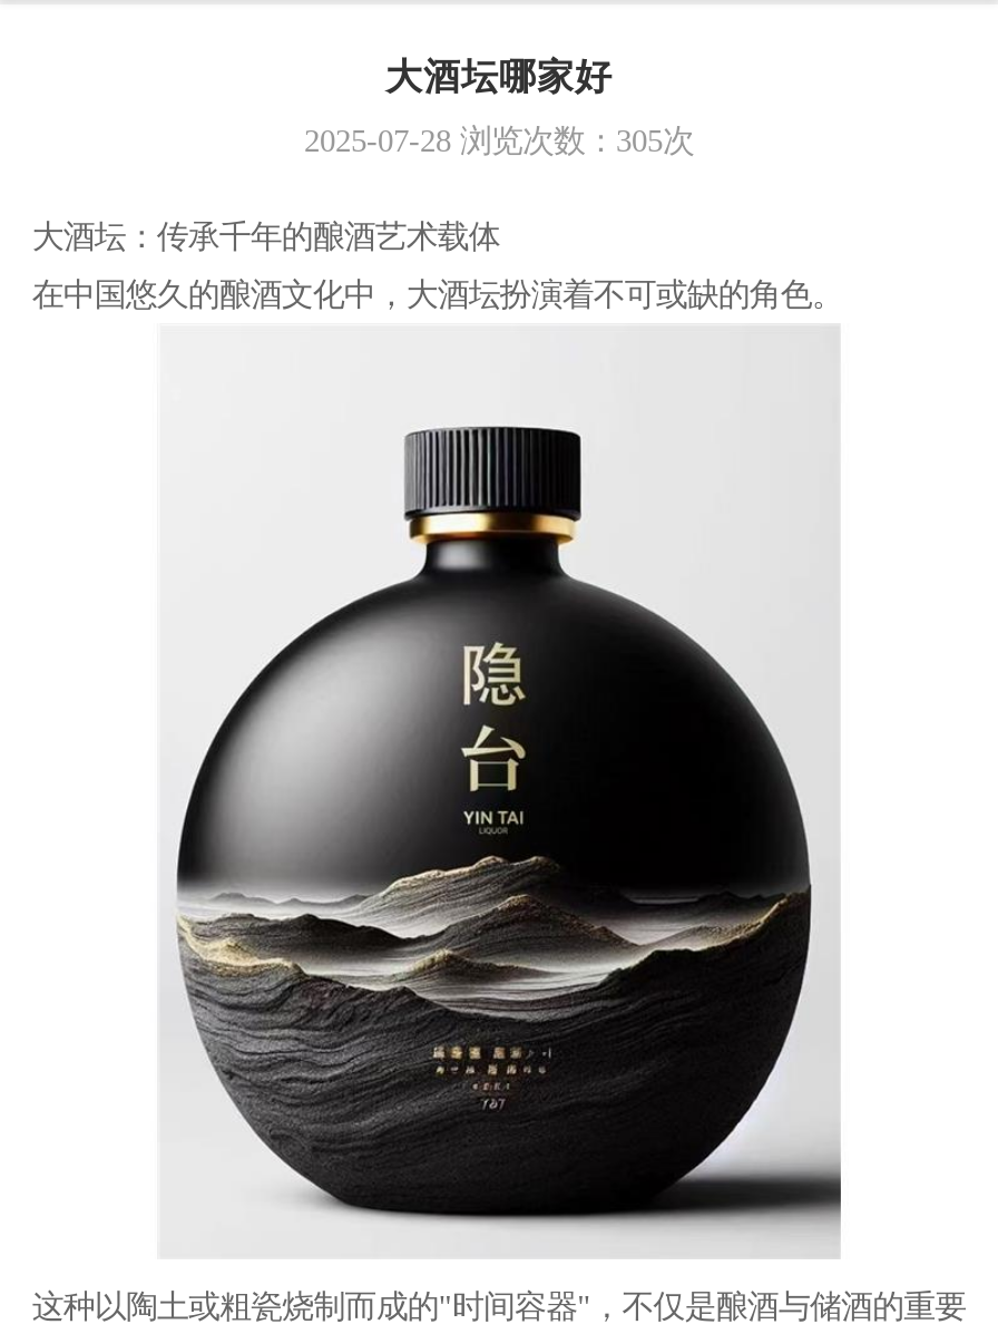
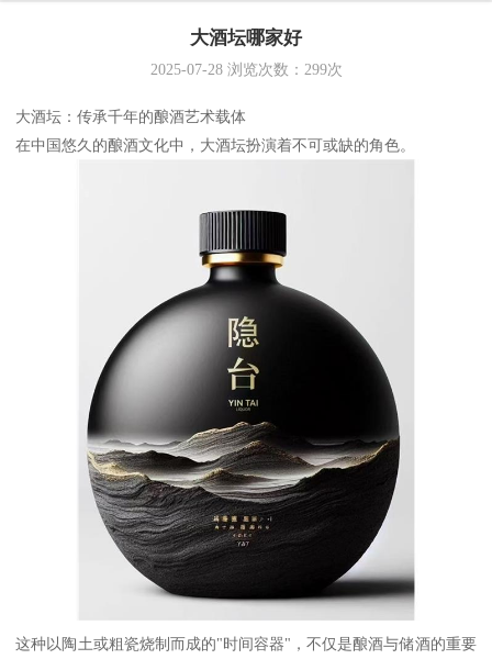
- 2025-07-28浏览次数：305次
+ 2025-07-28浏览次数：299次
